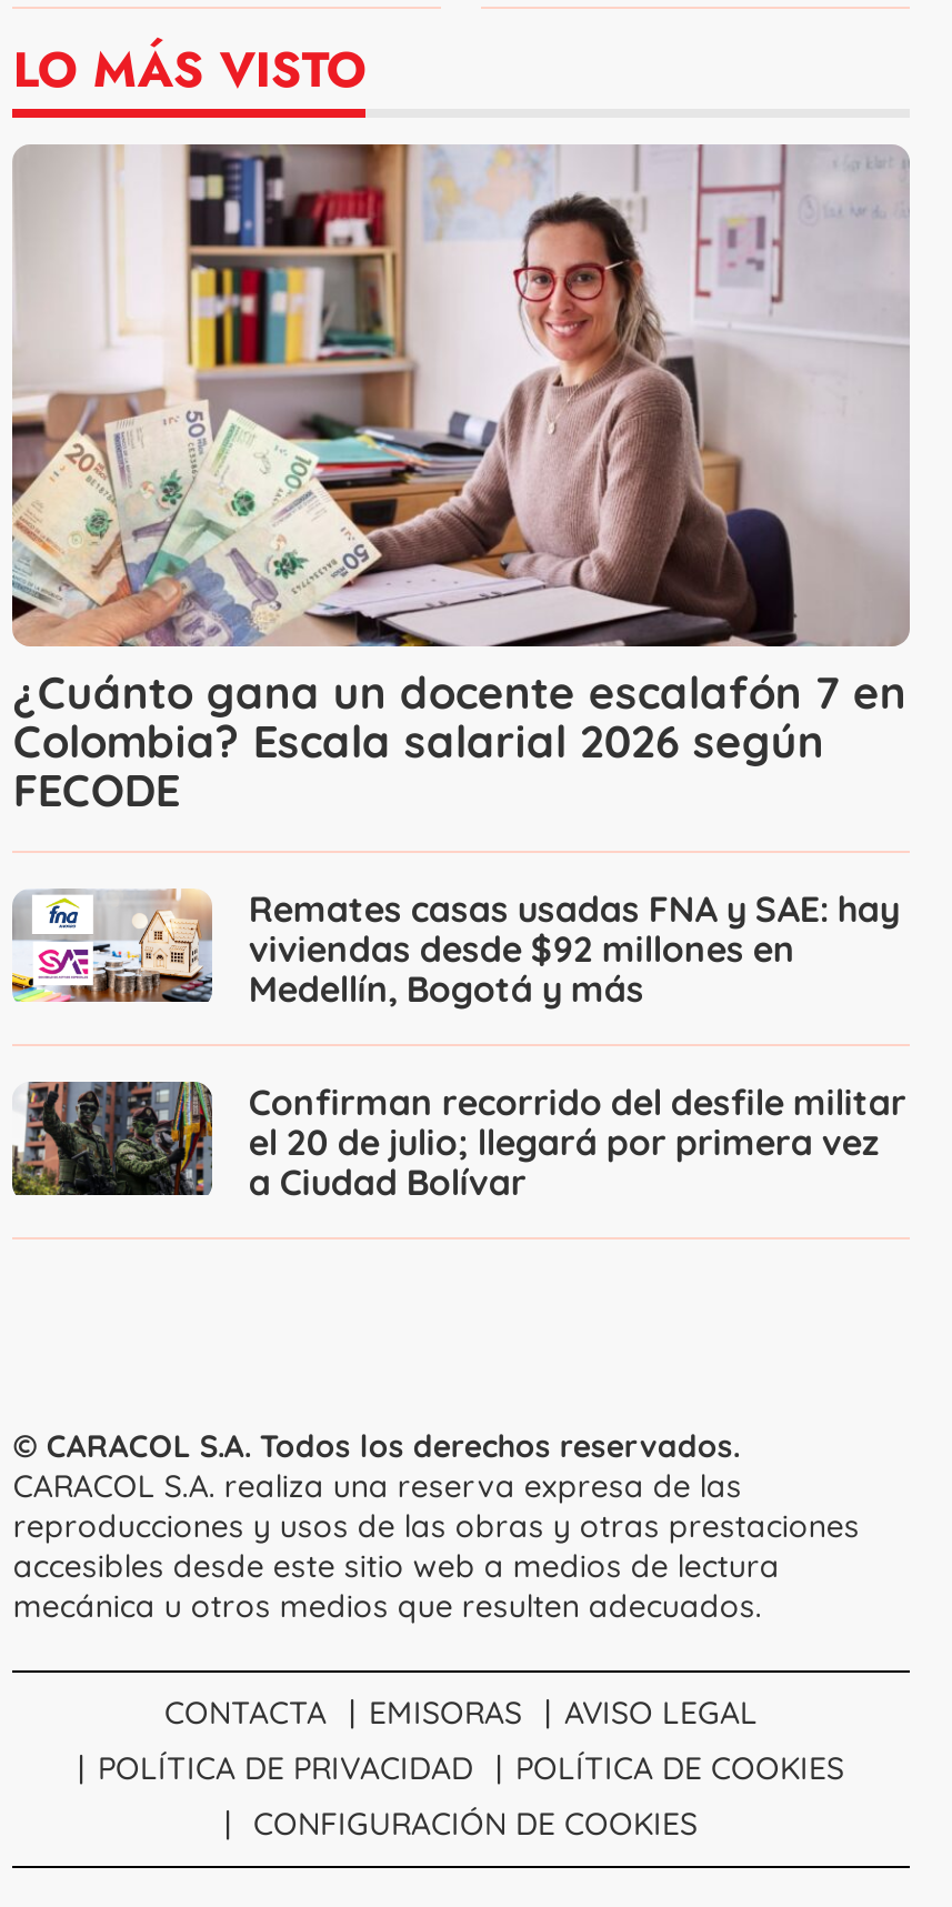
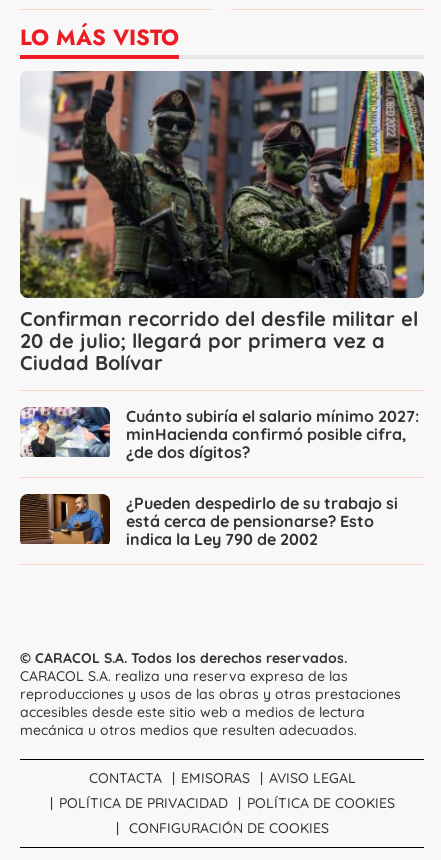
- [image]
- ¿Cuánto gana un docente escalafón 7 en
- Colombia? Escala salarial 2026 según
- FECODE
+ [image]
+ Confirman recorrido del desfile militar el
+ 20 de julio; llegará por primera vez a
+ Ciudad Bolívar

- [image]
- Remates casas usadas FNA y SAE: hay
- viviendas desde $92 millones en
- Medellín, Bogotá y más
+ [image]
+ Cuánto subiría el salario mínimo 2027:
+ minHacienda confirmó posible cifra,
+ ¿de dos dígitos?

- [image]
- Confirman recorrido del desfile militar
- el 20 de julio; llegará por primera vez
- a Ciudad Bolívar
+ [image]
+ ¿Pueden despedirlo de su trabajo si
+ está cerca de pensionarse? Esto
+ indica la Ley 790 de 2002
